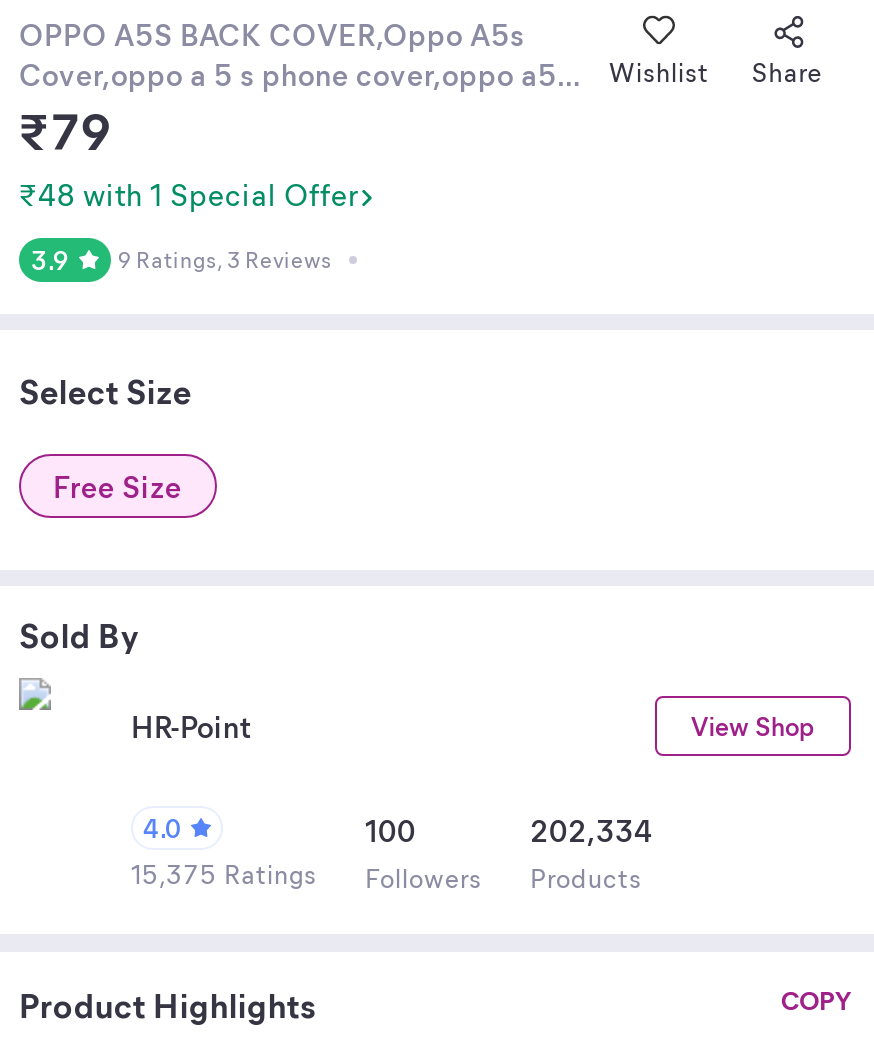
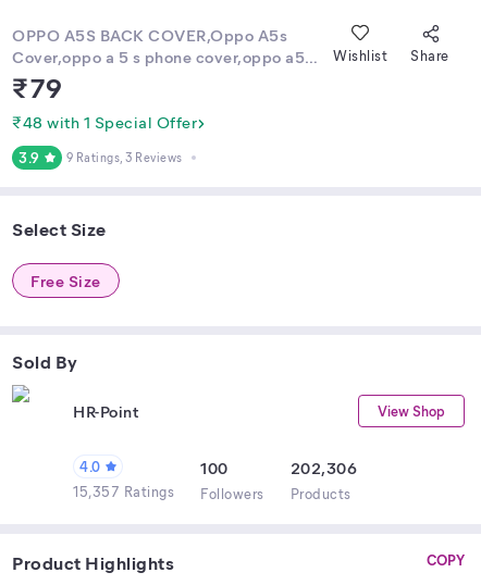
- 202,334
+ 202,306

- 15,375 Ratings Followers Products
+ 15,357 Ratings Followers Products
